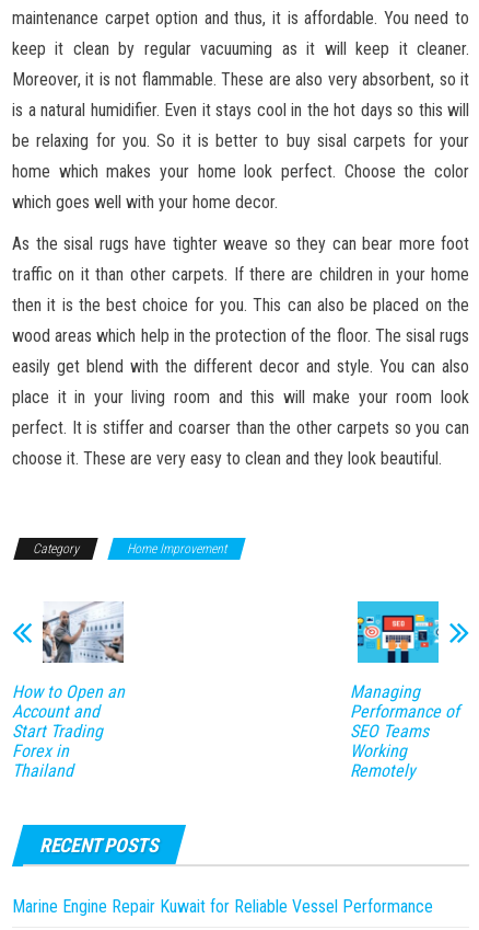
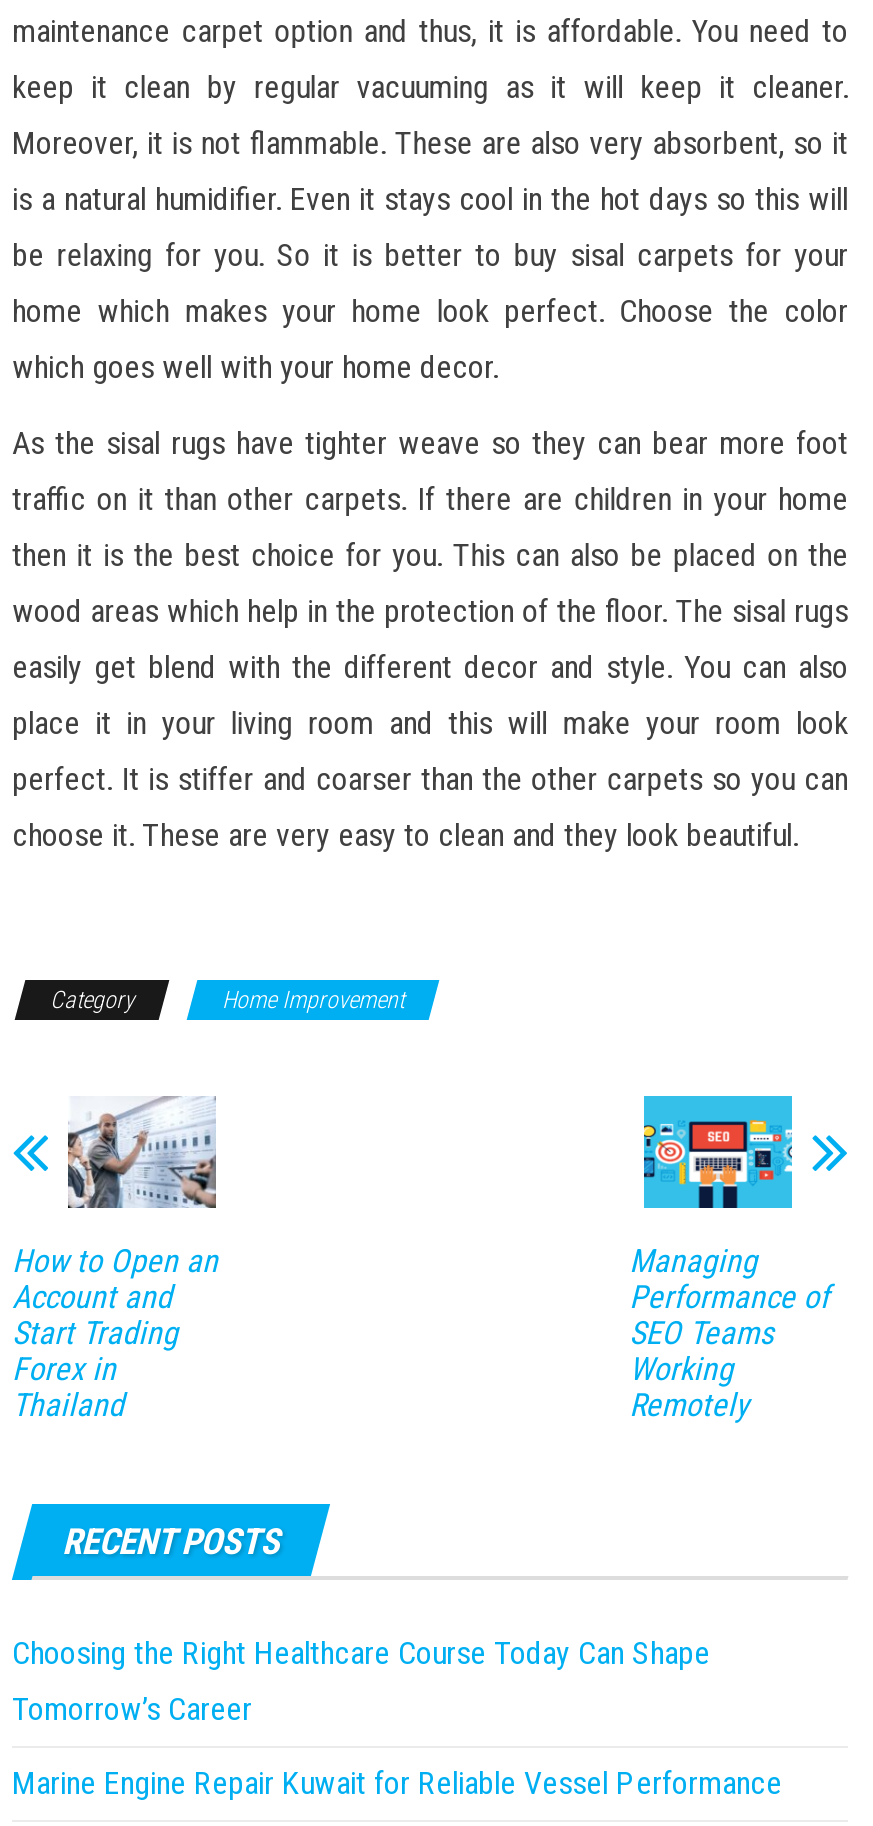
+ Choosing the Right Healthcare Course Today Can Shape
+ Tomorrow’s Career
